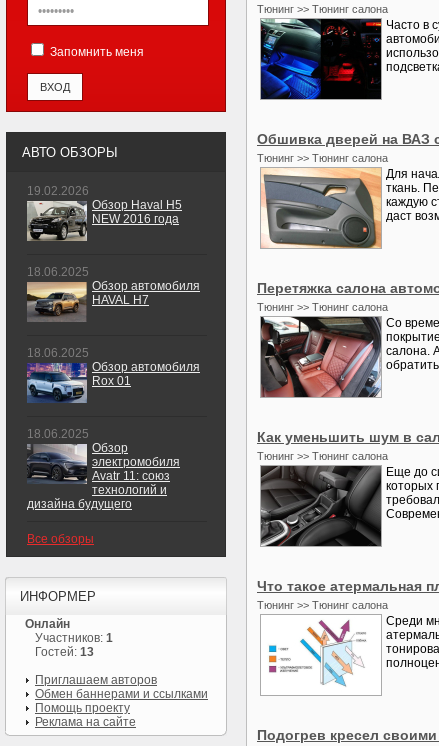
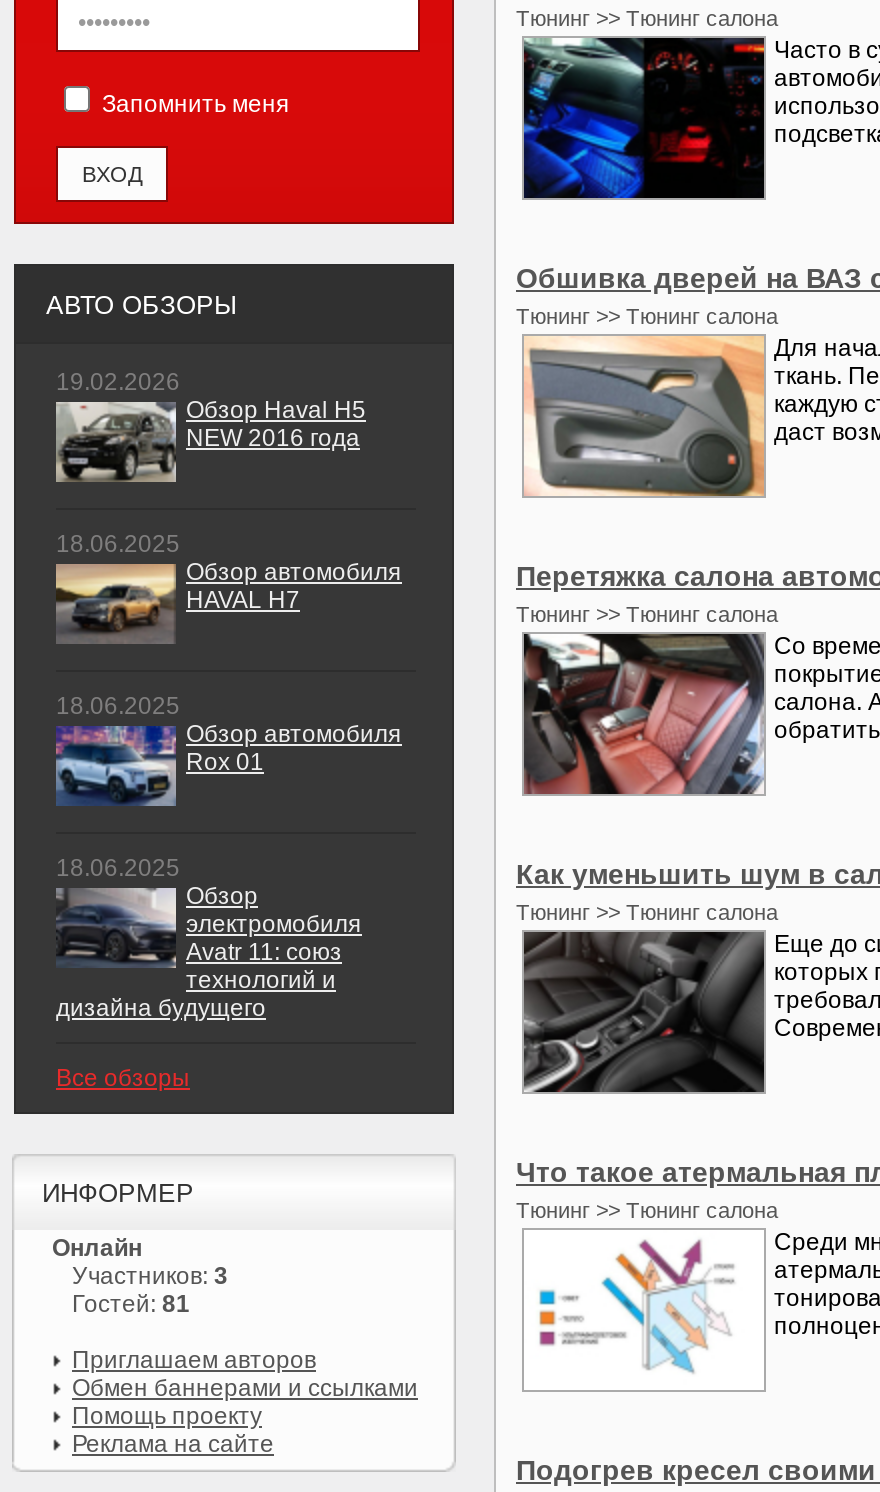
- Участников: 1
+ Участников: 3

- Гостей: 13
+ Гостей: 81
